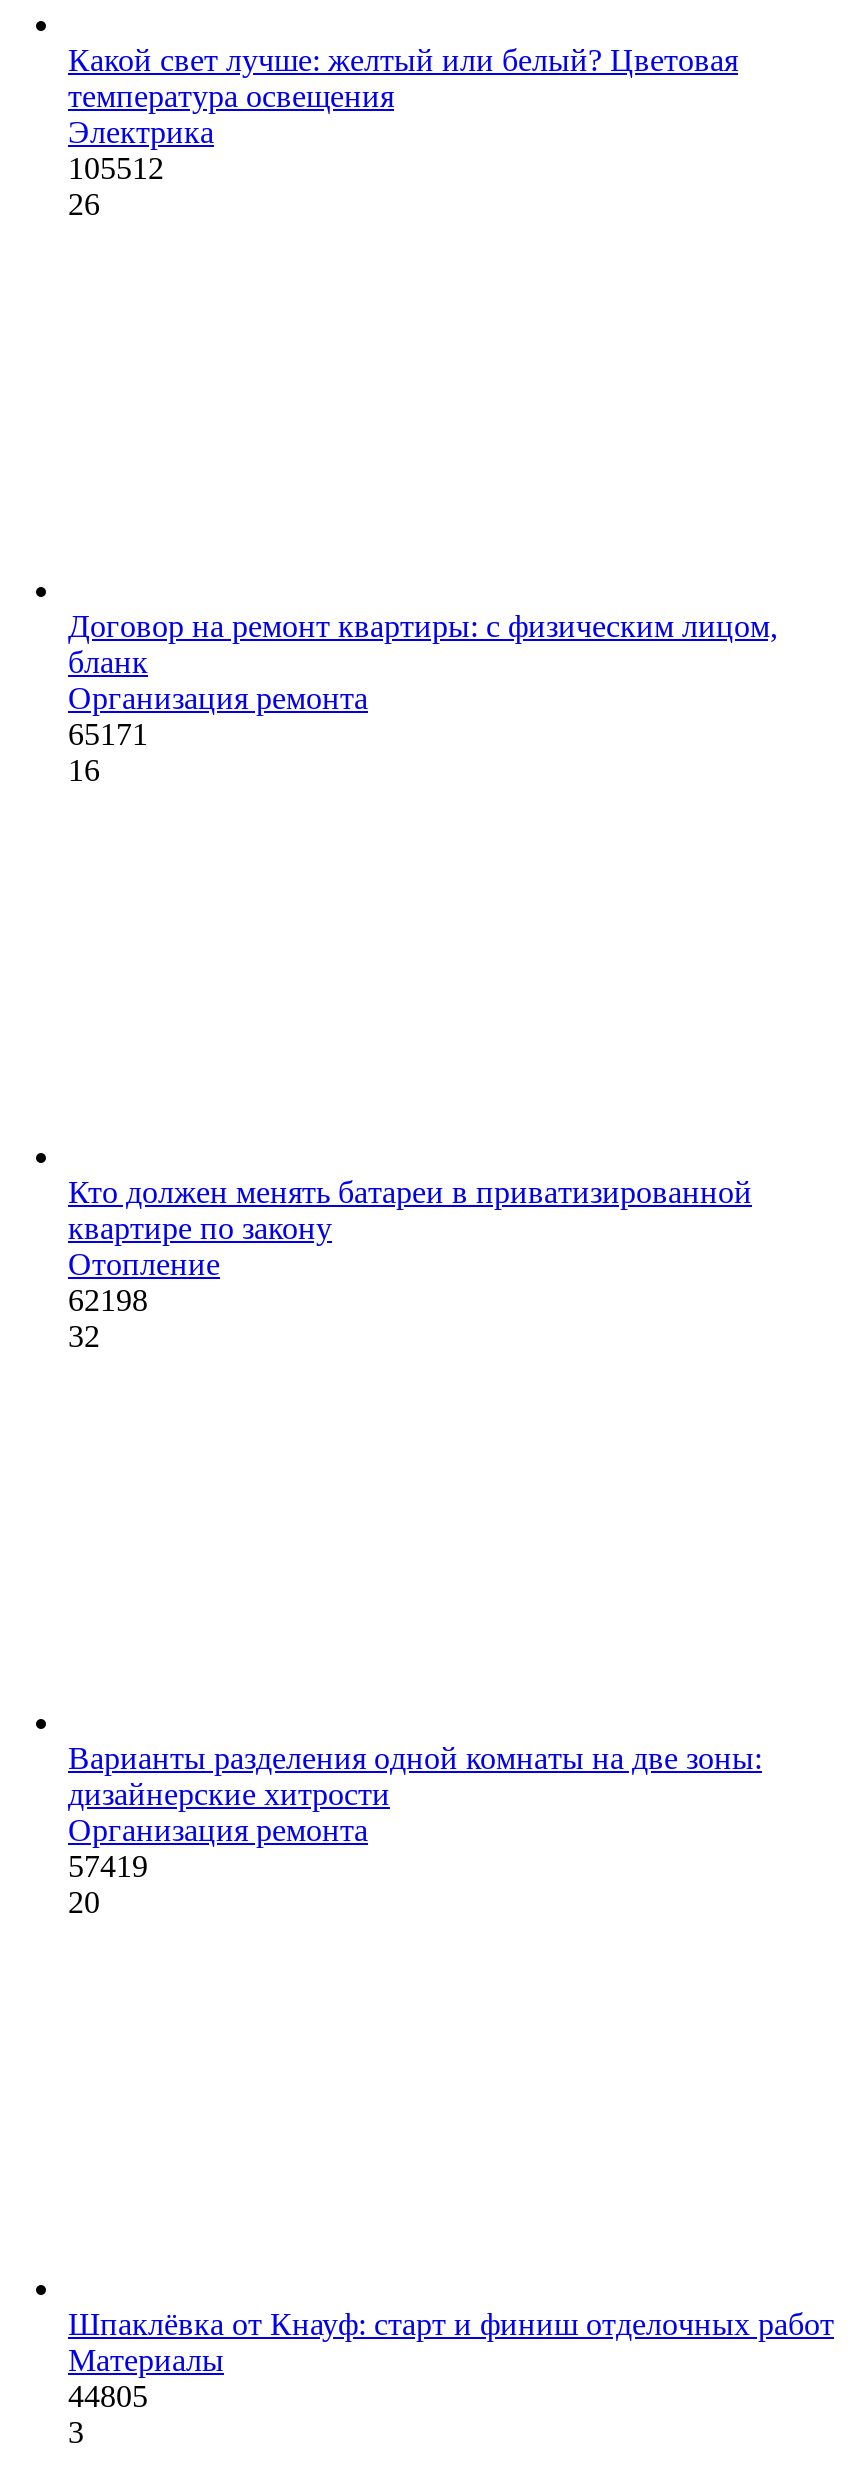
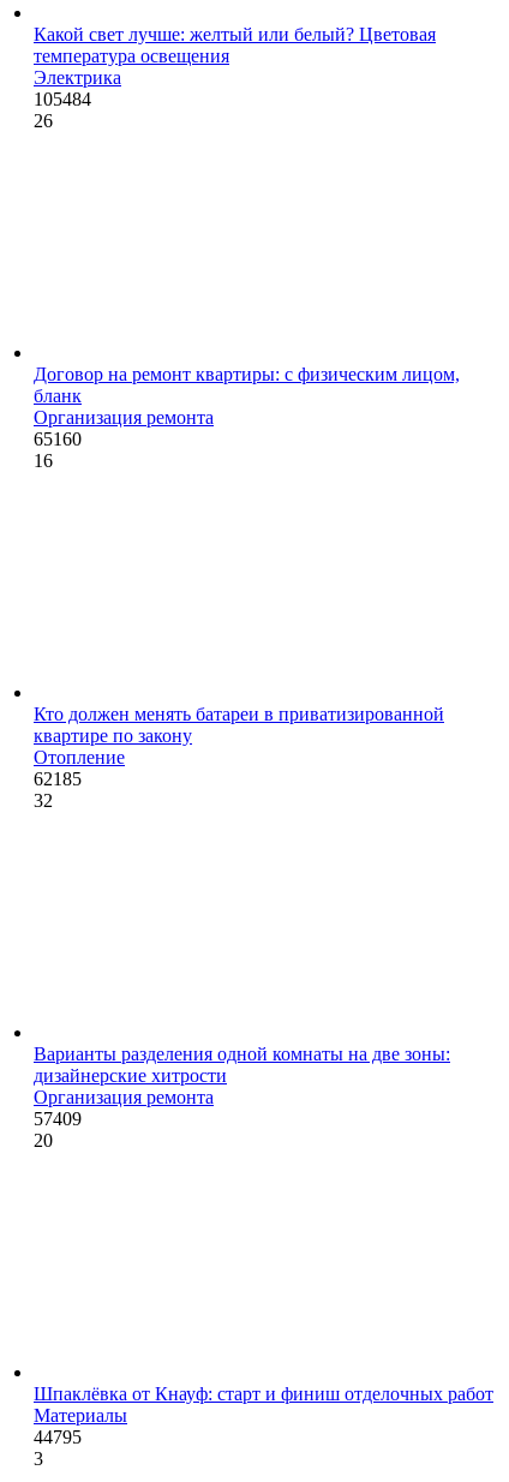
- 105512
+ 105484

- 65171
+ 65160

- 62198
+ 62185

- 57419
+ 57409

- 44805
+ 44795
